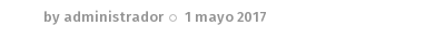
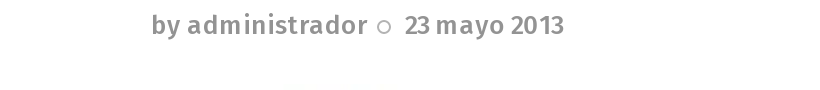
- by administrador 1 mayo 2017
+ by administrador 23 mayo 2013
